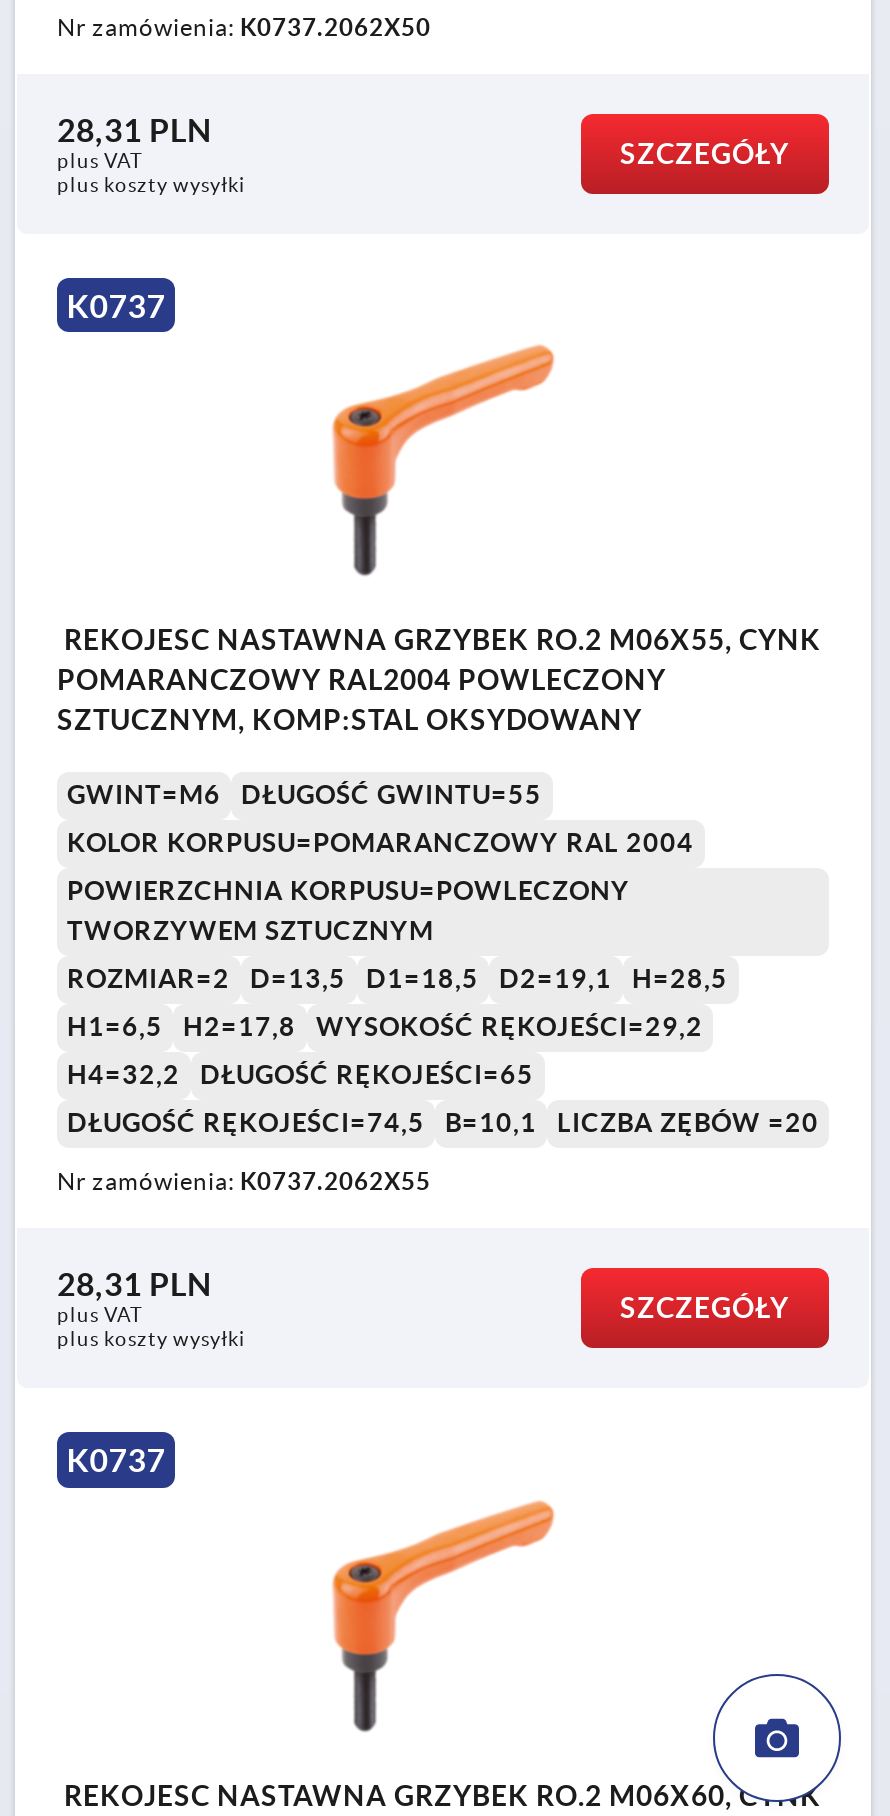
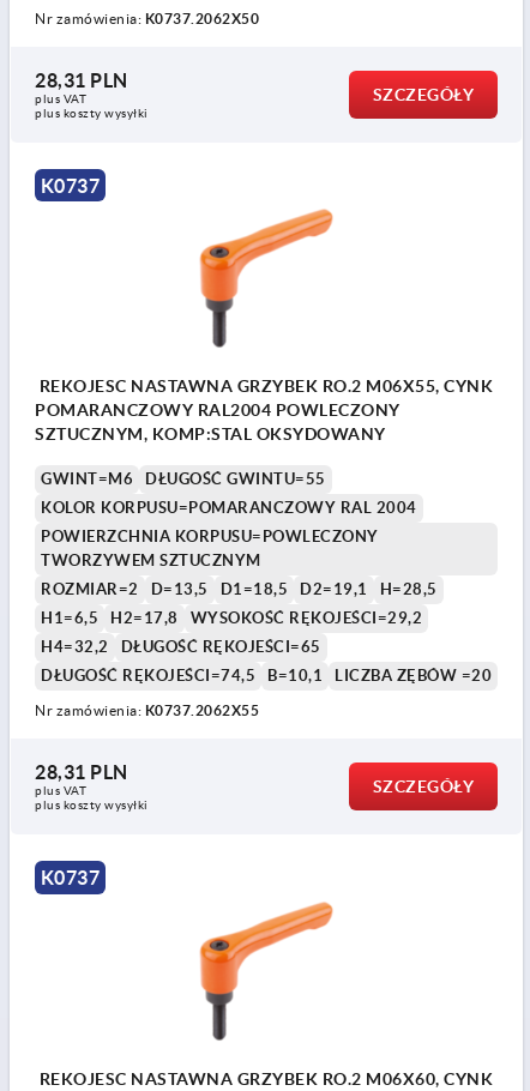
- [image]
